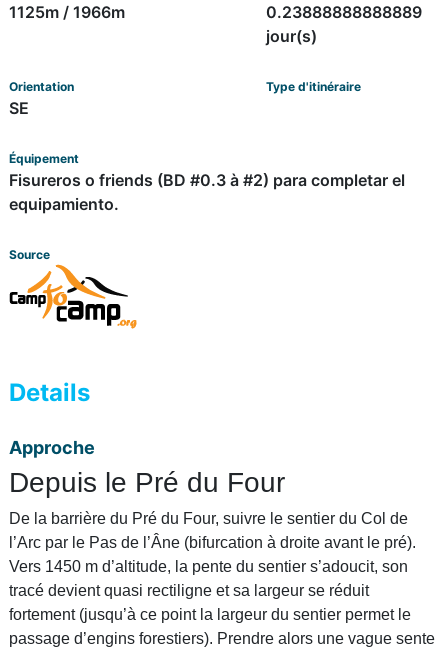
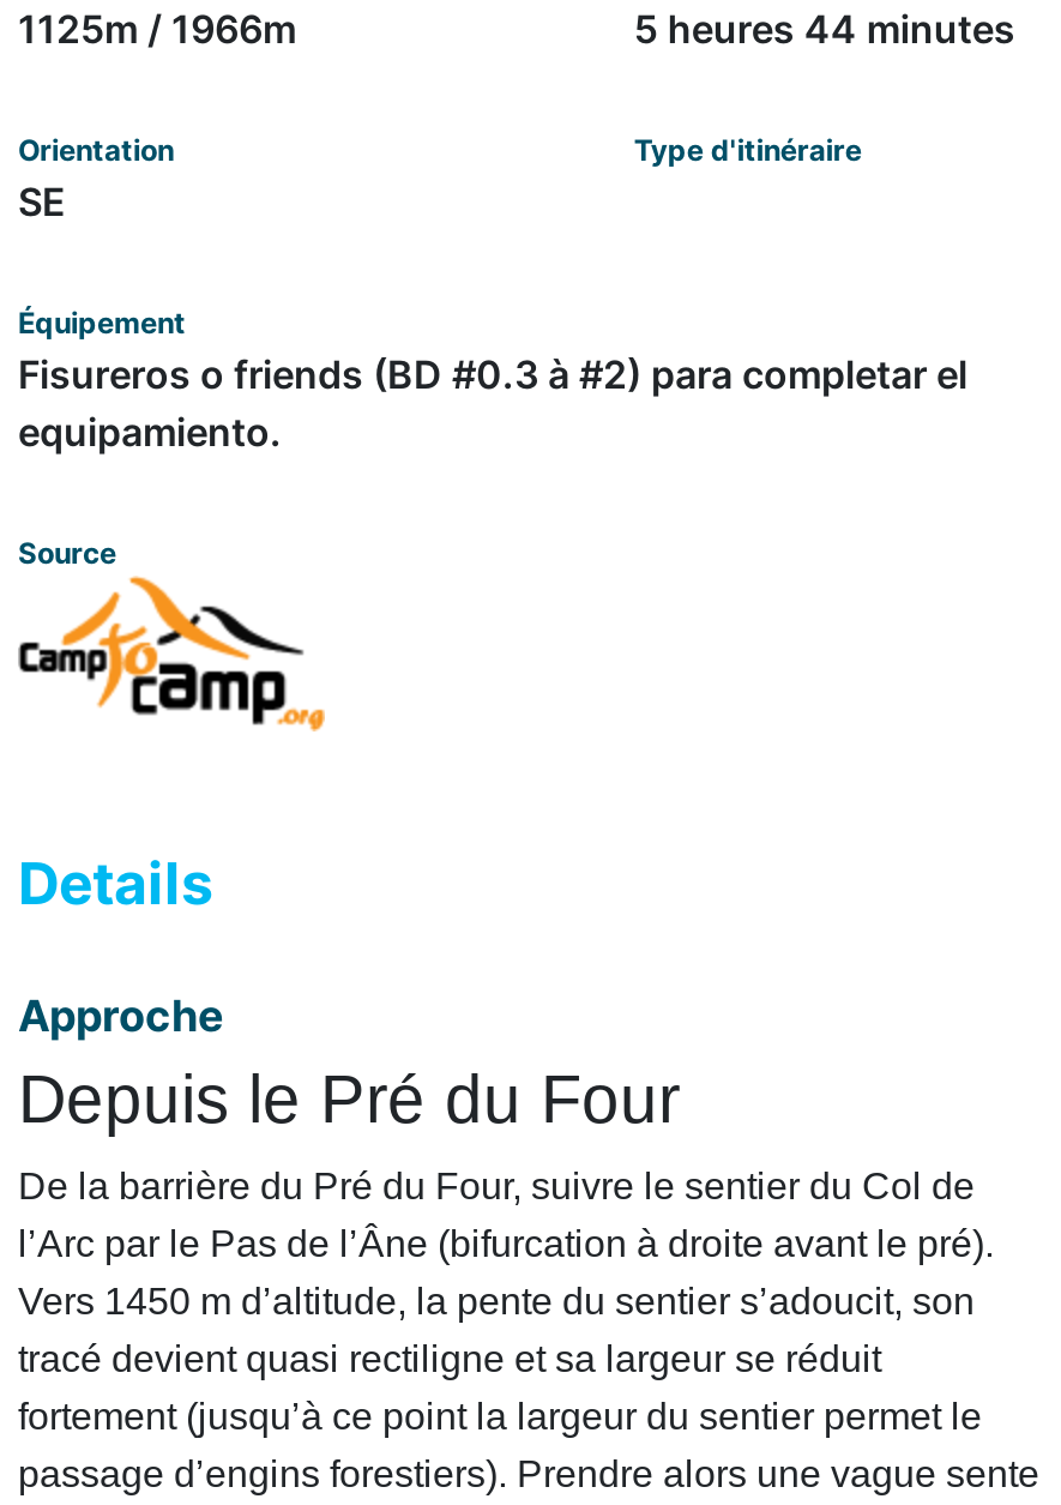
- 0.23888888888889
- jour(s)
+ 5 heures 44 minutes
